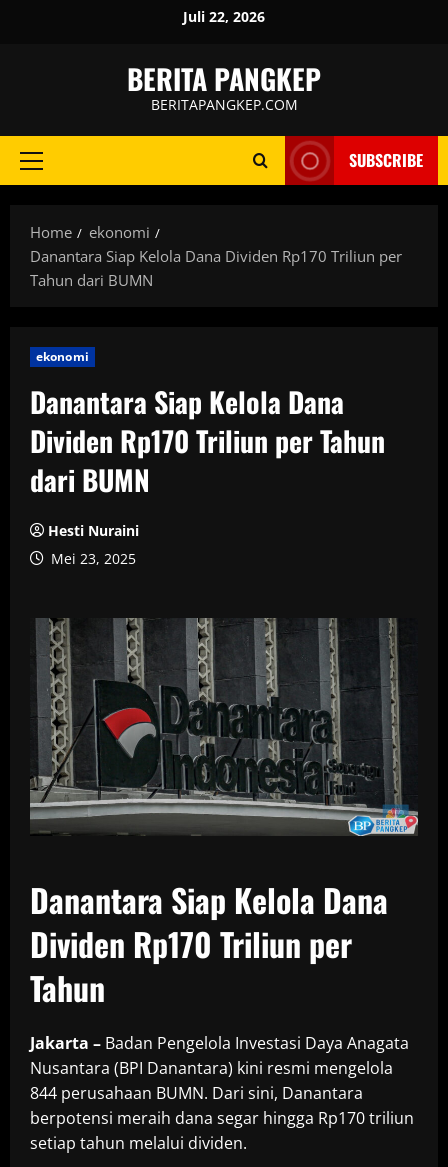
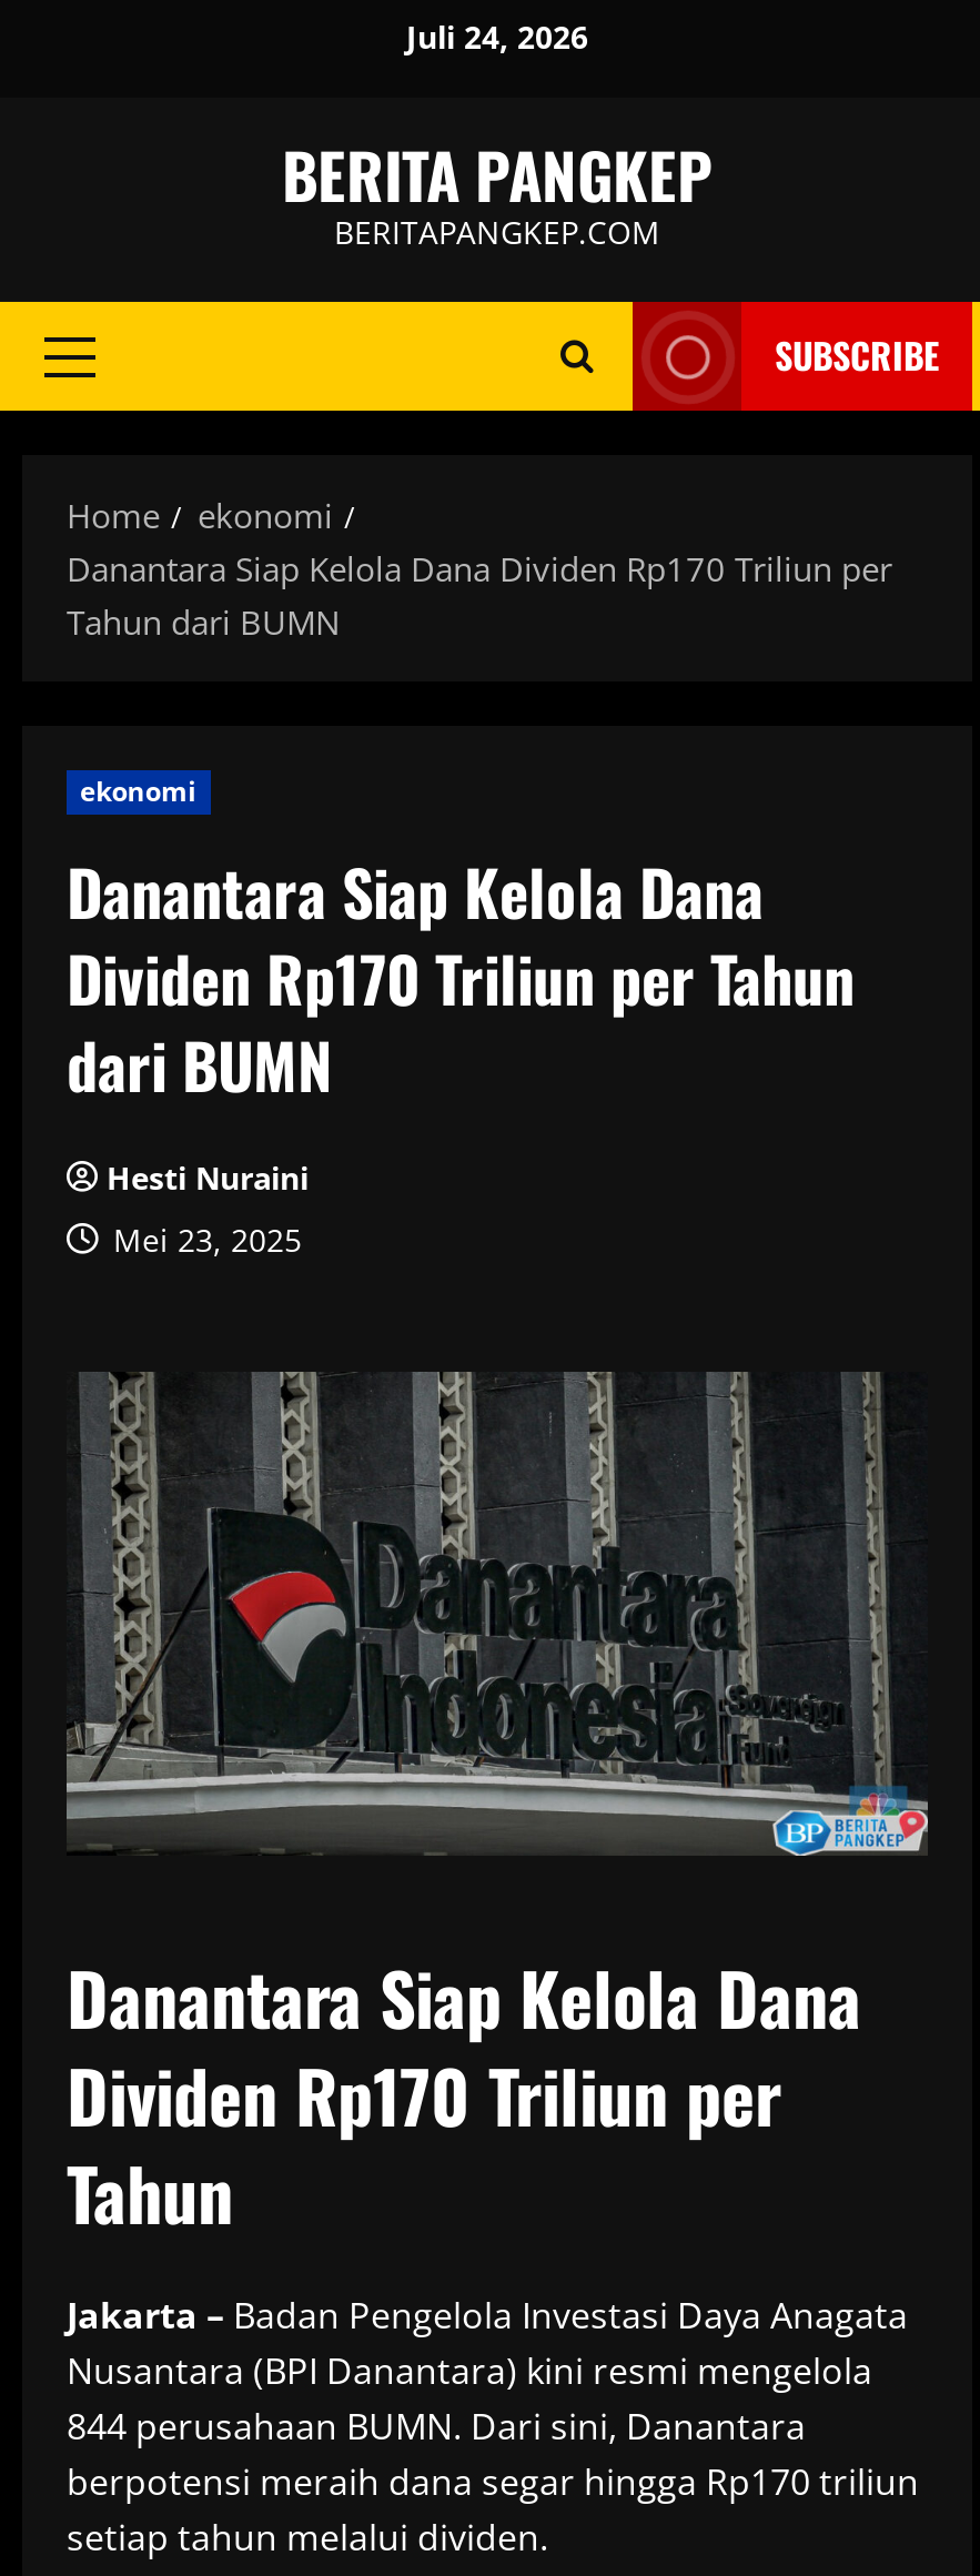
- Juli 22, 2026
+ Juli 24, 2026
